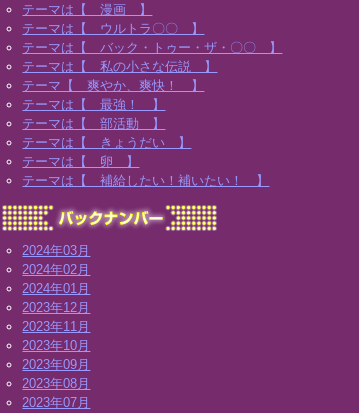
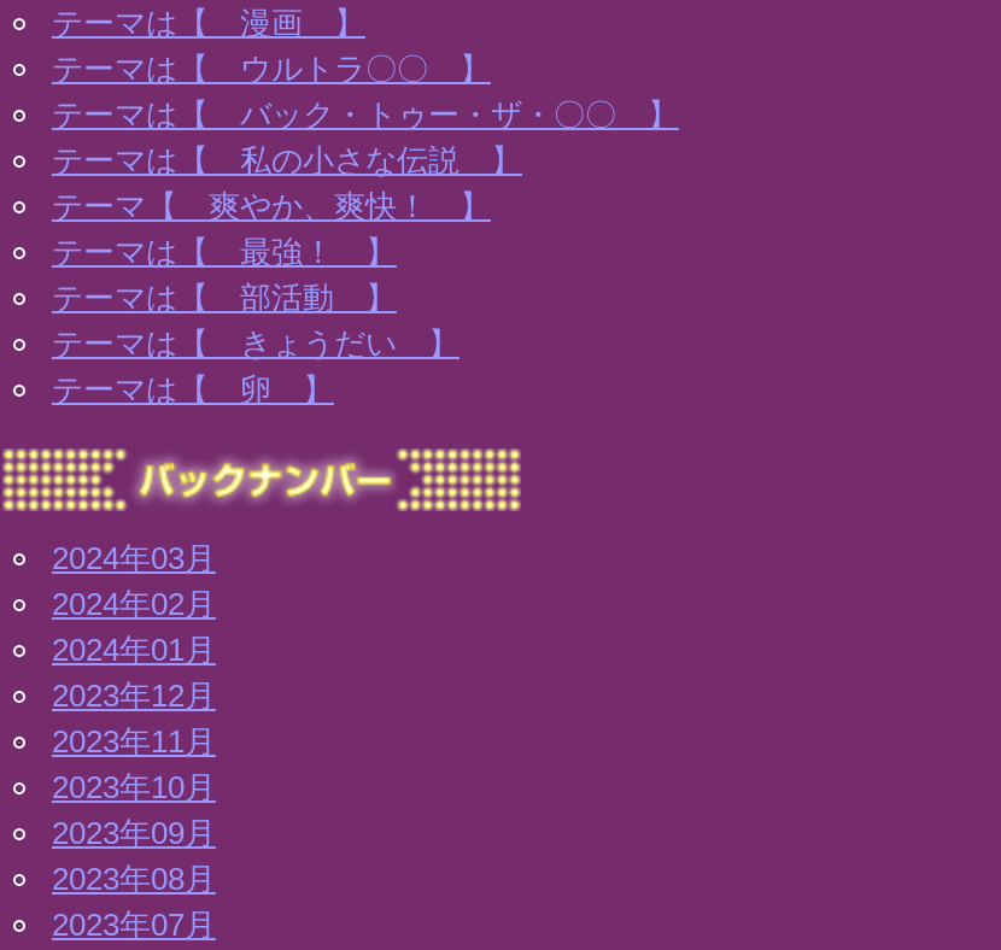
- テーマは【 補給したい！補いたい！ 】
